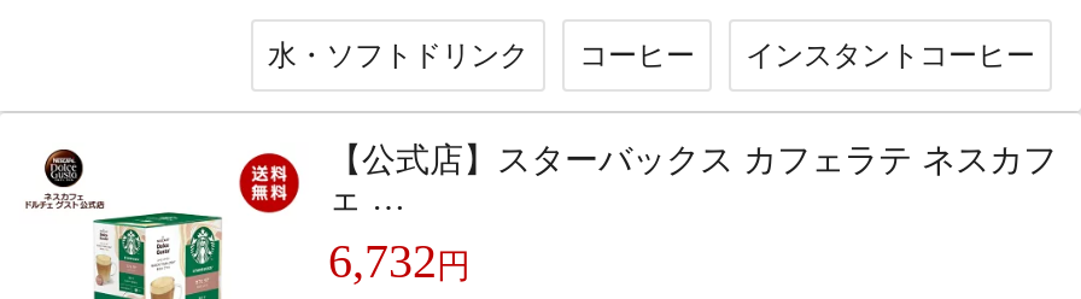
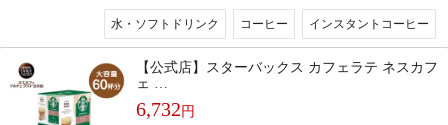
- [image]
+ [image]
